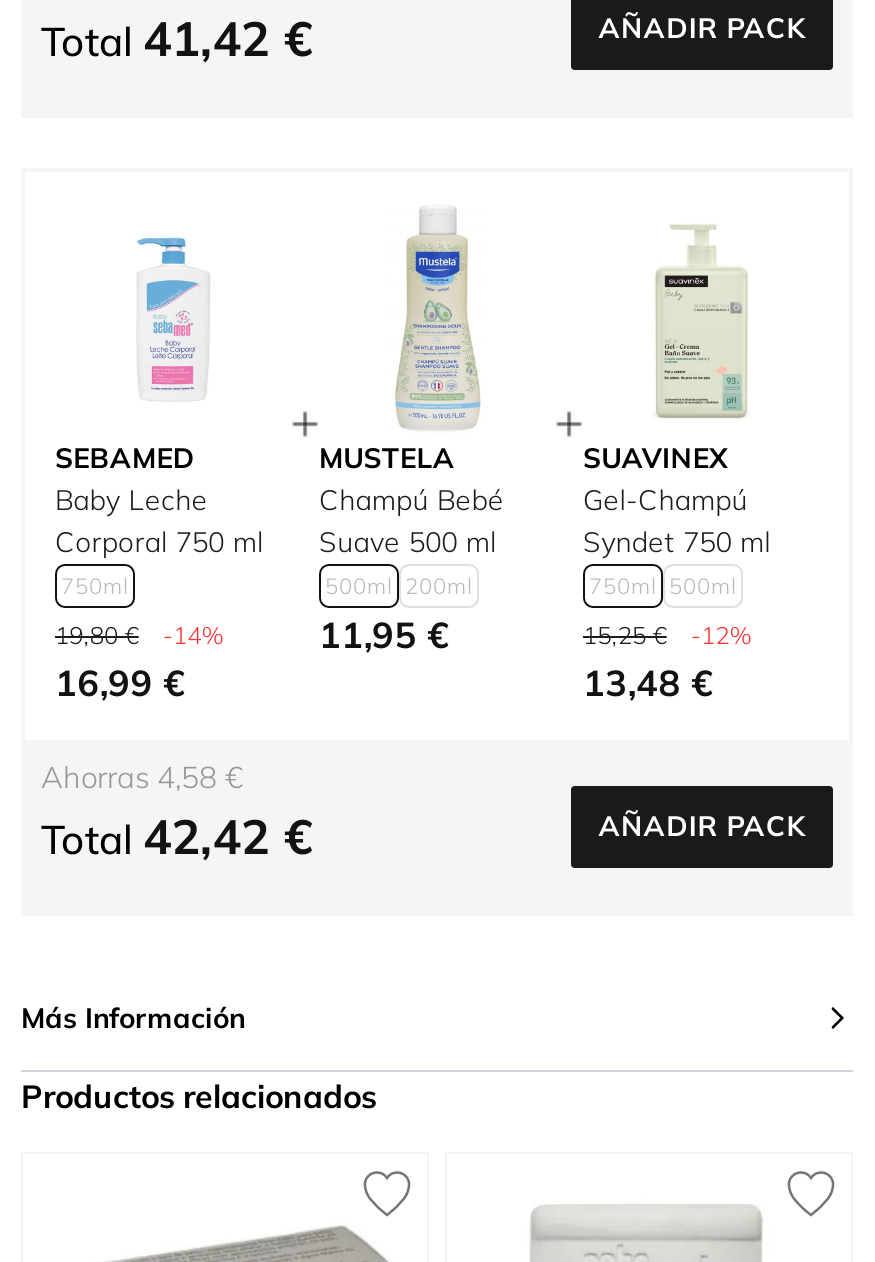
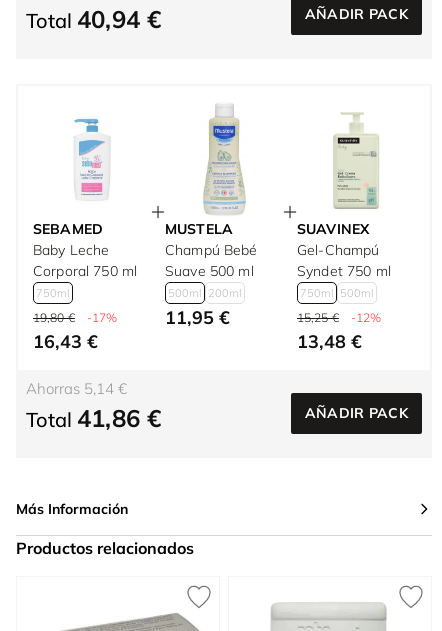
- Total 41,42 €
+ Total 40,94 €

- -14%
+ -17%

- 16,99 €
+ 16,43 €

- Ahorras 4,58 €
+ Ahorras 5,14 €

- Total 42,42 €
+ Total 41,86 €
